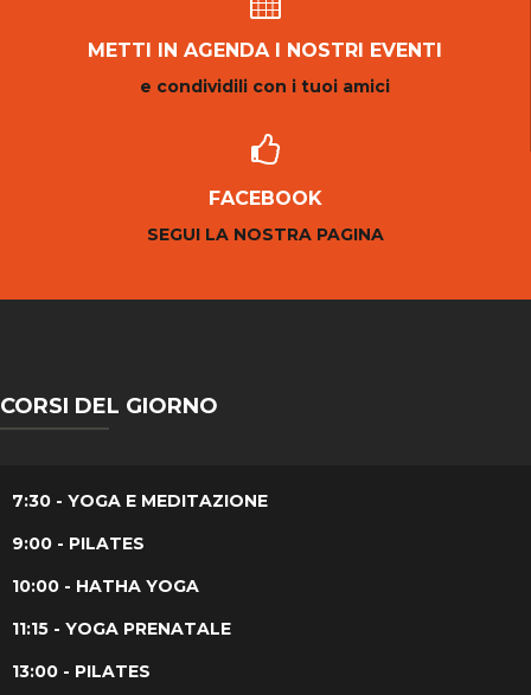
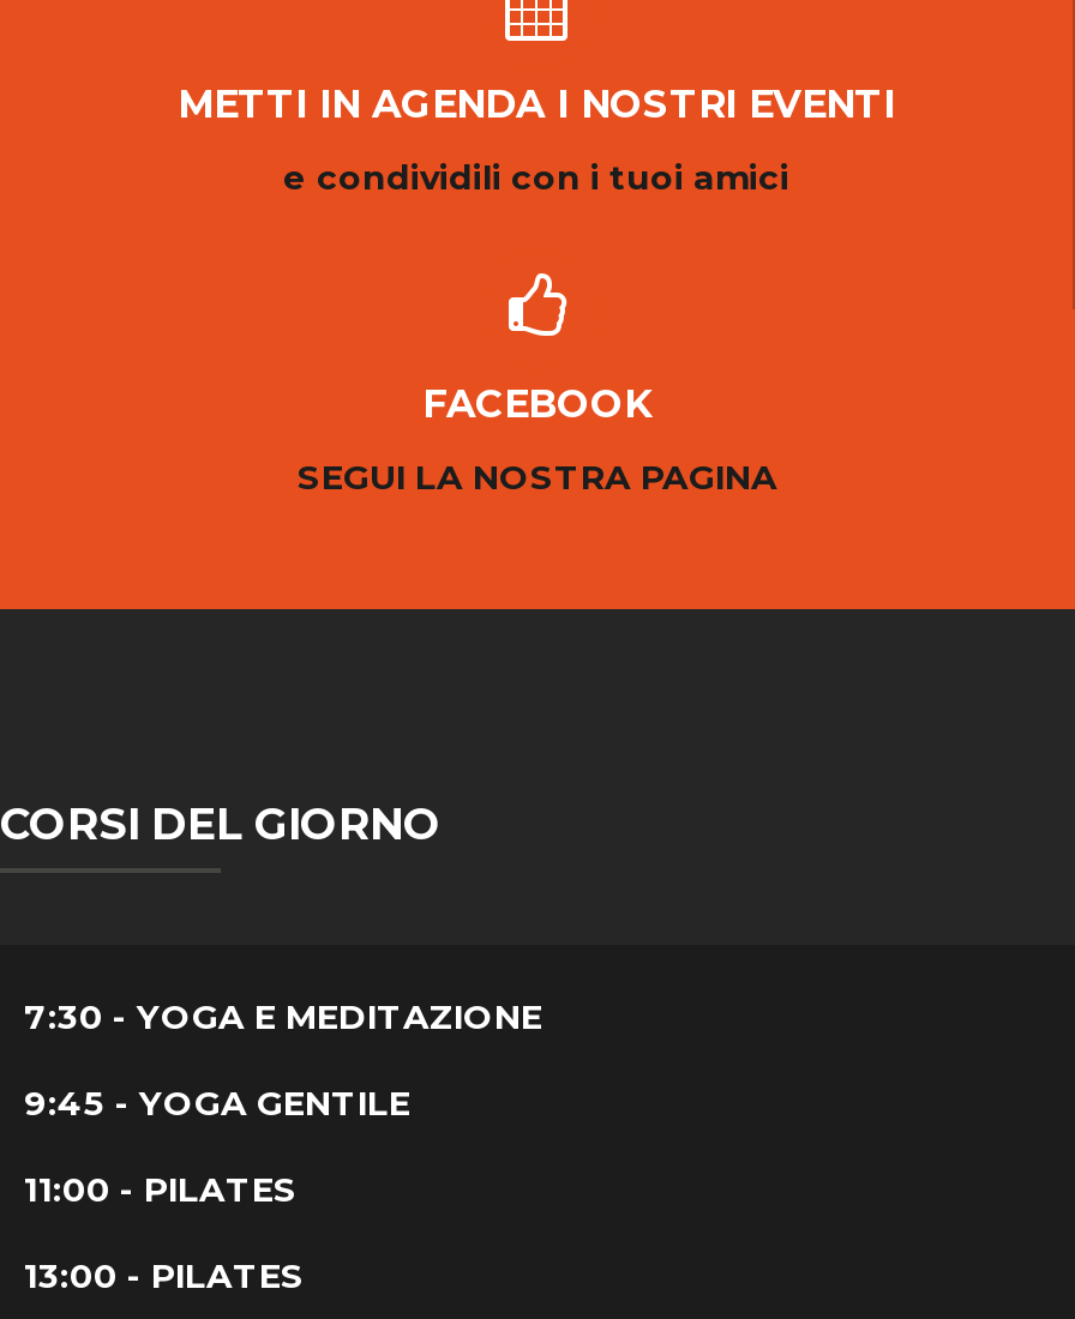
- 9:00 - PILATES
- 10:00 - HATHA YOGA
- 11:15 - YOGA PRENATALE
+ 9:45 - YOGA GENTILE
+ 11:00 - PILATES
